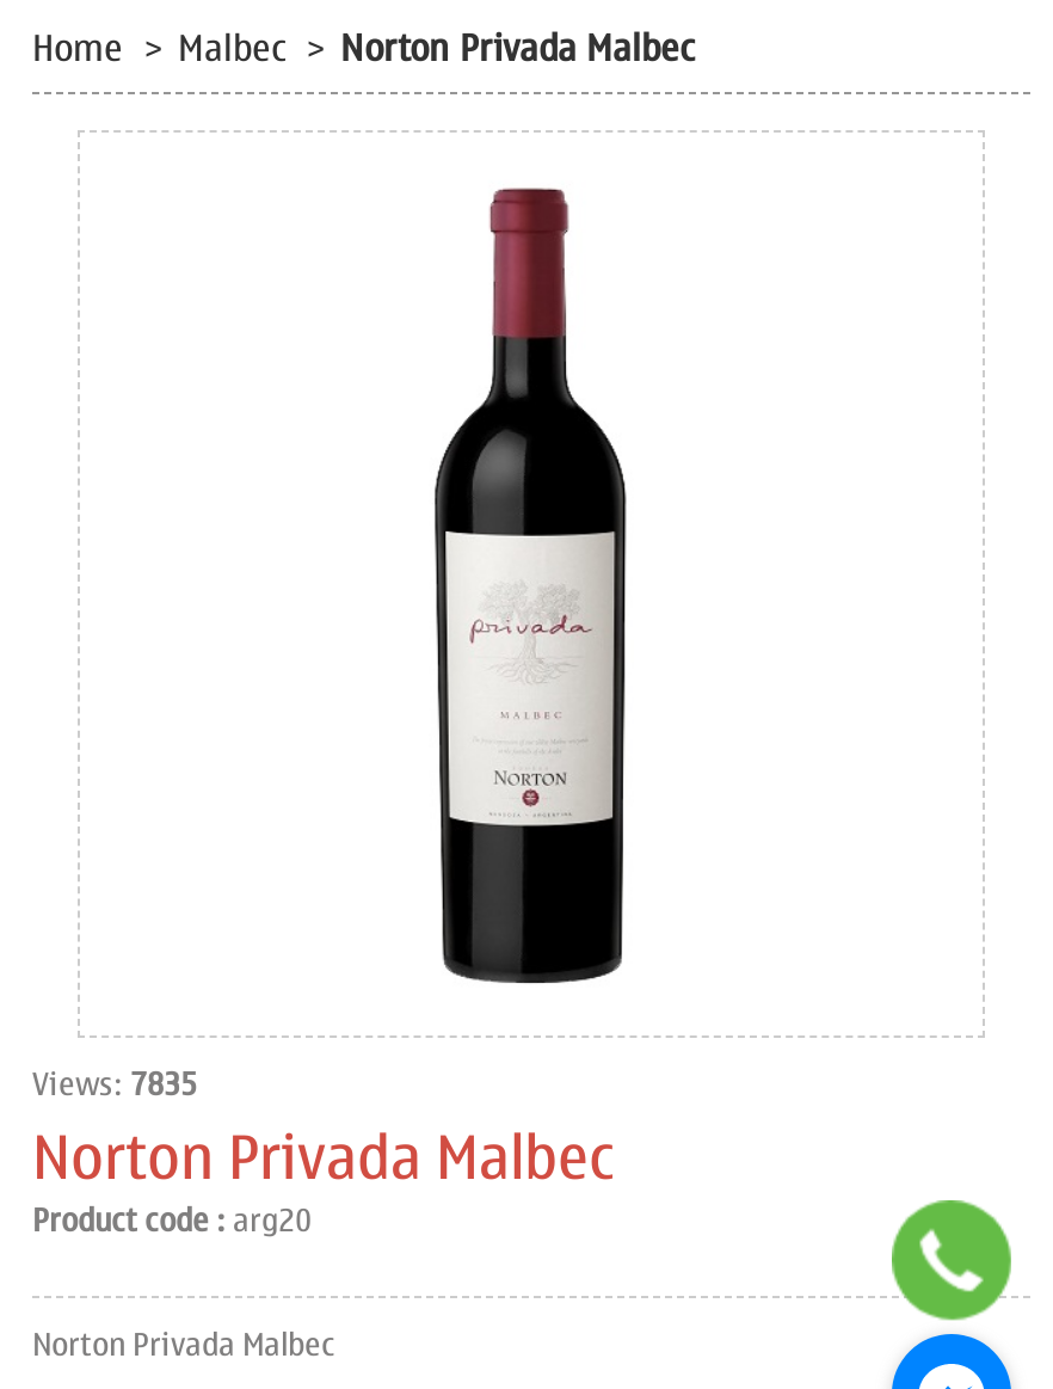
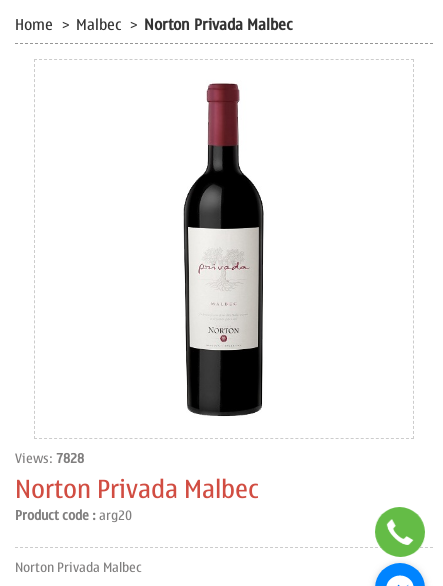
- Views: 7835
+ Views: 7828
